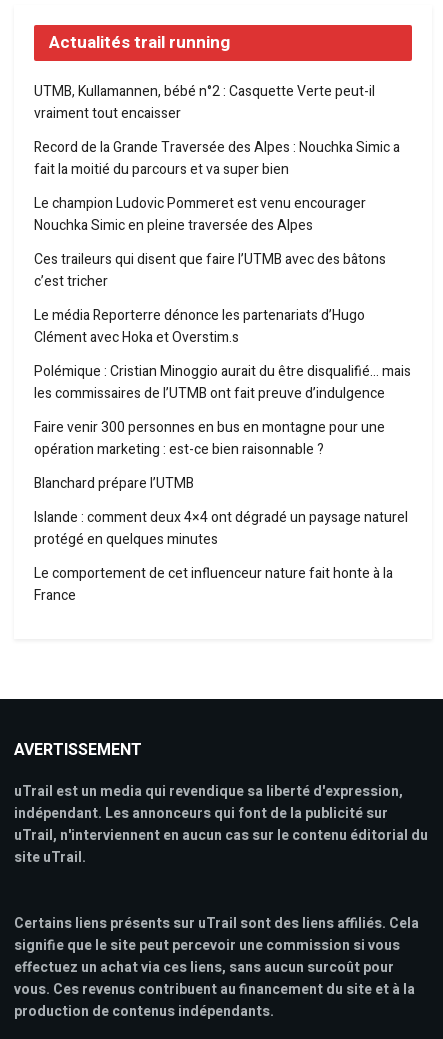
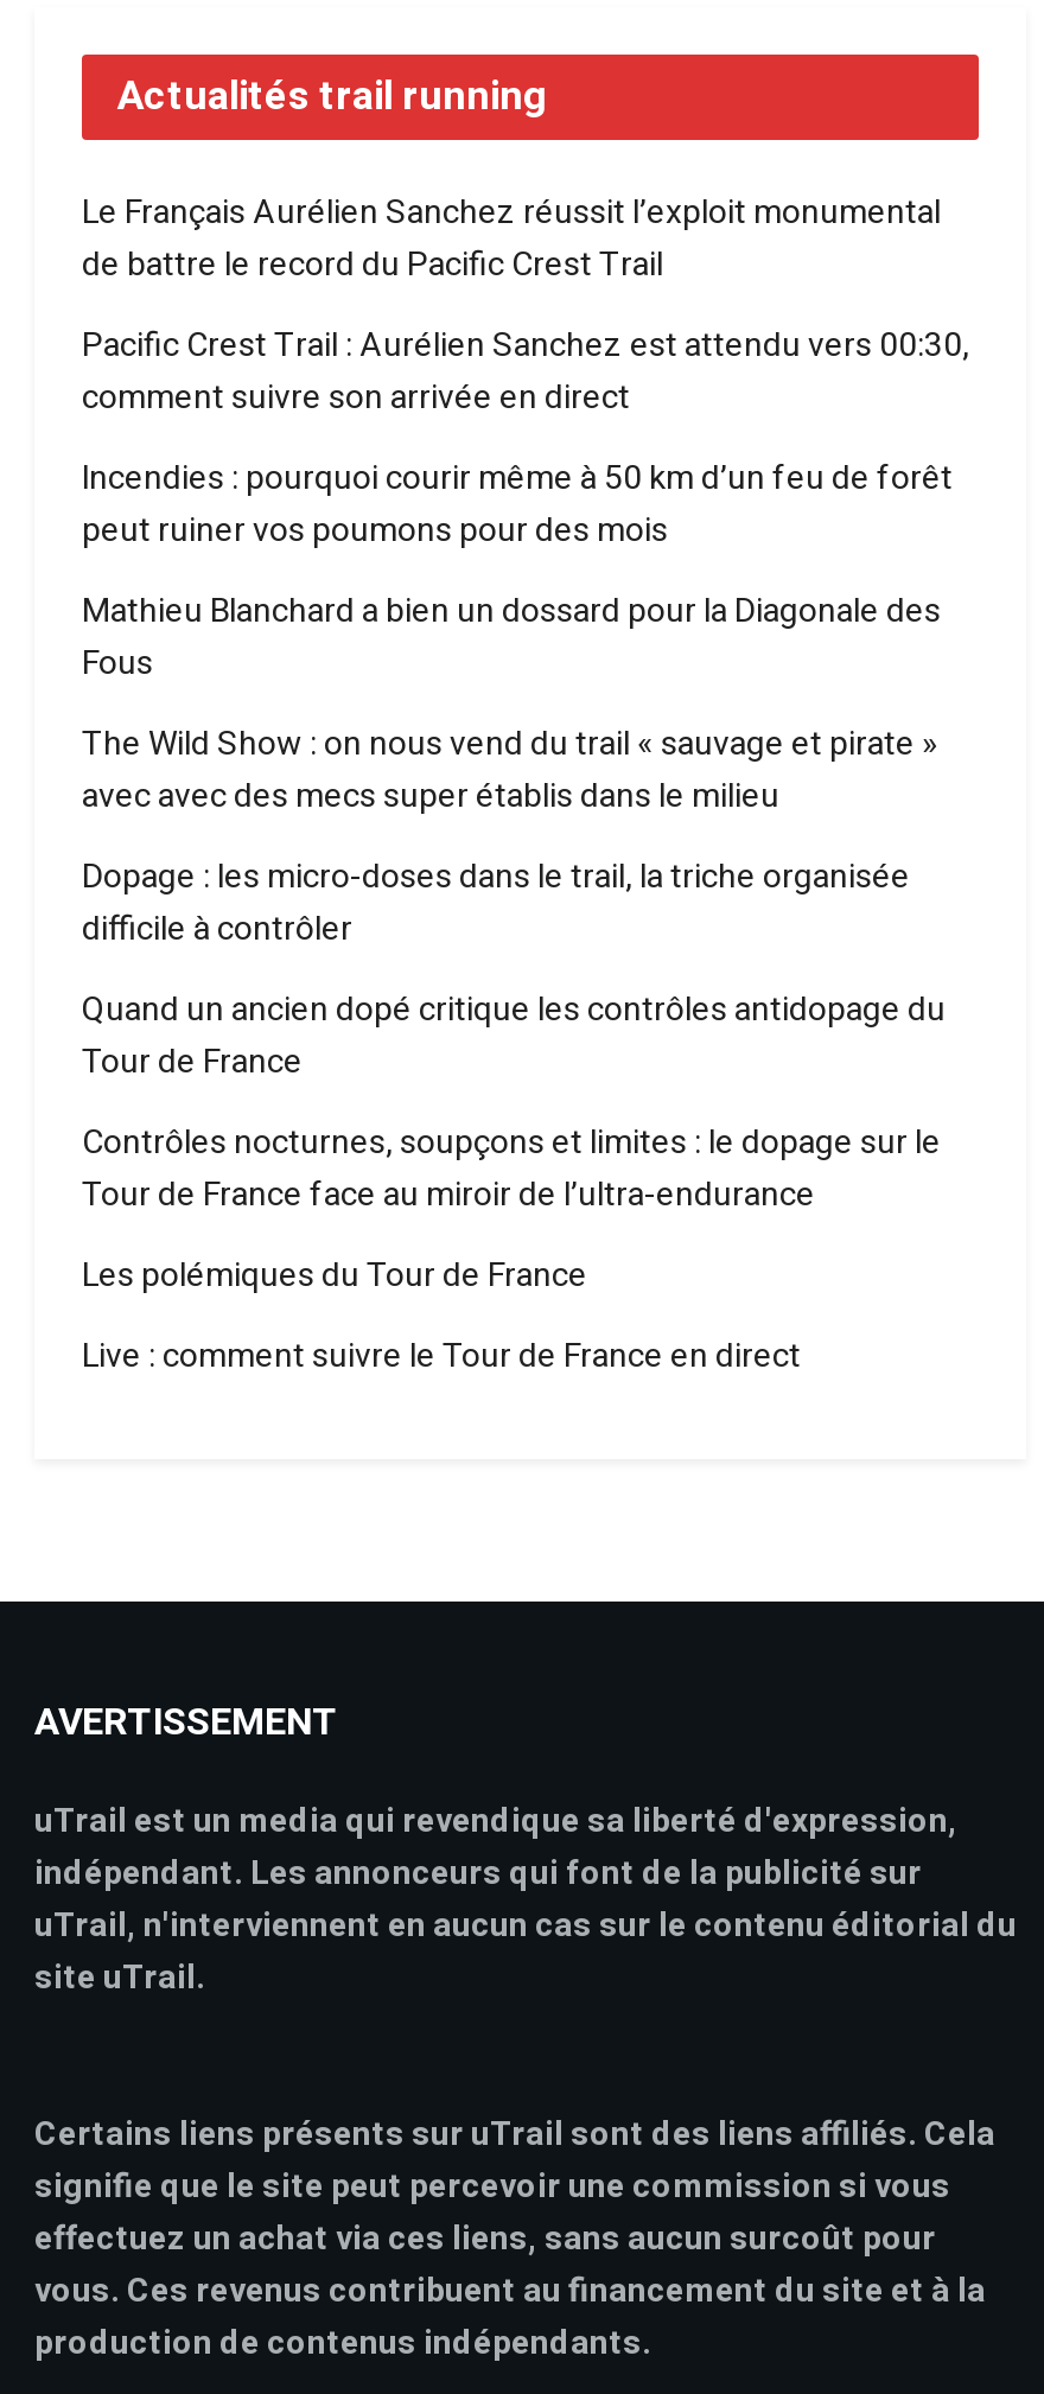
- UTMB, Kullamannen, bébé n°2 : Casquette Verte peut-il
- vraiment tout encaisser
+ Le Français Aurélien Sanchez réussit l’exploit monumental
+ de battre le record du Pacific Crest Trail

- Record de la Grande Traversée des Alpes : Nouchka Simic a
- fait la moitié du parcours et va super bien
+ Pacific Crest Trail : Aurélien Sanchez est attendu vers 00:30,
+ comment suivre son arrivée en direct

- Le champion Ludovic Pommeret est venu encourager
- Nouchka Simic en pleine traversée des Alpes
+ Incendies : pourquoi courir même à 50 km d’un feu de forêt
+ peut ruiner vos poumons pour des mois

- Ces traileurs qui disent que faire l’UTMB avec des bâtons
- c’est tricher
+ Mathieu Blanchard a bien un dossard pour la Diagonale des
+ Fous

- Le média Reporterre dénonce les partenariats d’Hugo
- Clément avec Hoka et Overstim.s
+ The Wild Show : on nous vend du trail « sauvage et pirate »
+ avec avec des mecs super établis dans le milieu

- Polémique : Cristian Minoggio aurait du être disqualifié… mais
- les commissaires de l’UTMB ont fait preuve d’indulgence
+ Dopage : les micro-doses dans le trail, la triche organisée
+ difficile à contrôler

- Faire venir 300 personnes en bus en montagne pour une
- opération marketing : est-ce bien raisonnable ?
+ Quand un ancien dopé critique les contrôles antidopage du
+ Tour de France

- Blanchard prépare l’UTMB
+ Contrôles nocturnes, soupçons et limites : le dopage sur le
+ Tour de France face au miroir de l’ultra-endurance

- Islande : comment deux 4×4 ont dégradé un paysage naturel
- protégé en quelques minutes
+ Les polémiques du Tour de France

- Le comportement de cet influenceur nature fait honte à la
- France
+ Live : comment suivre le Tour de France en direct
